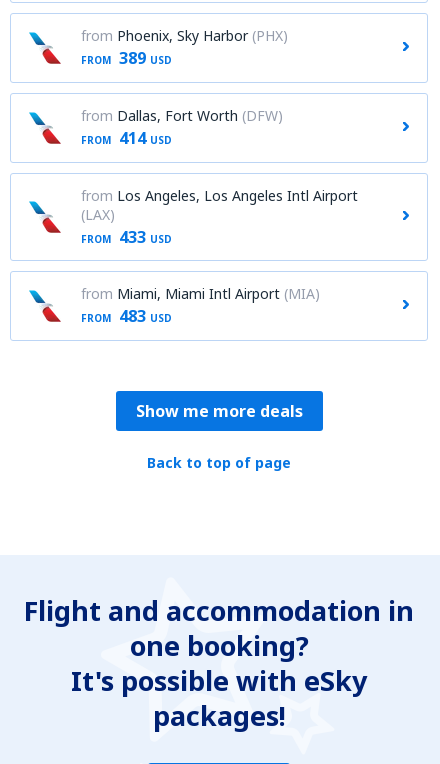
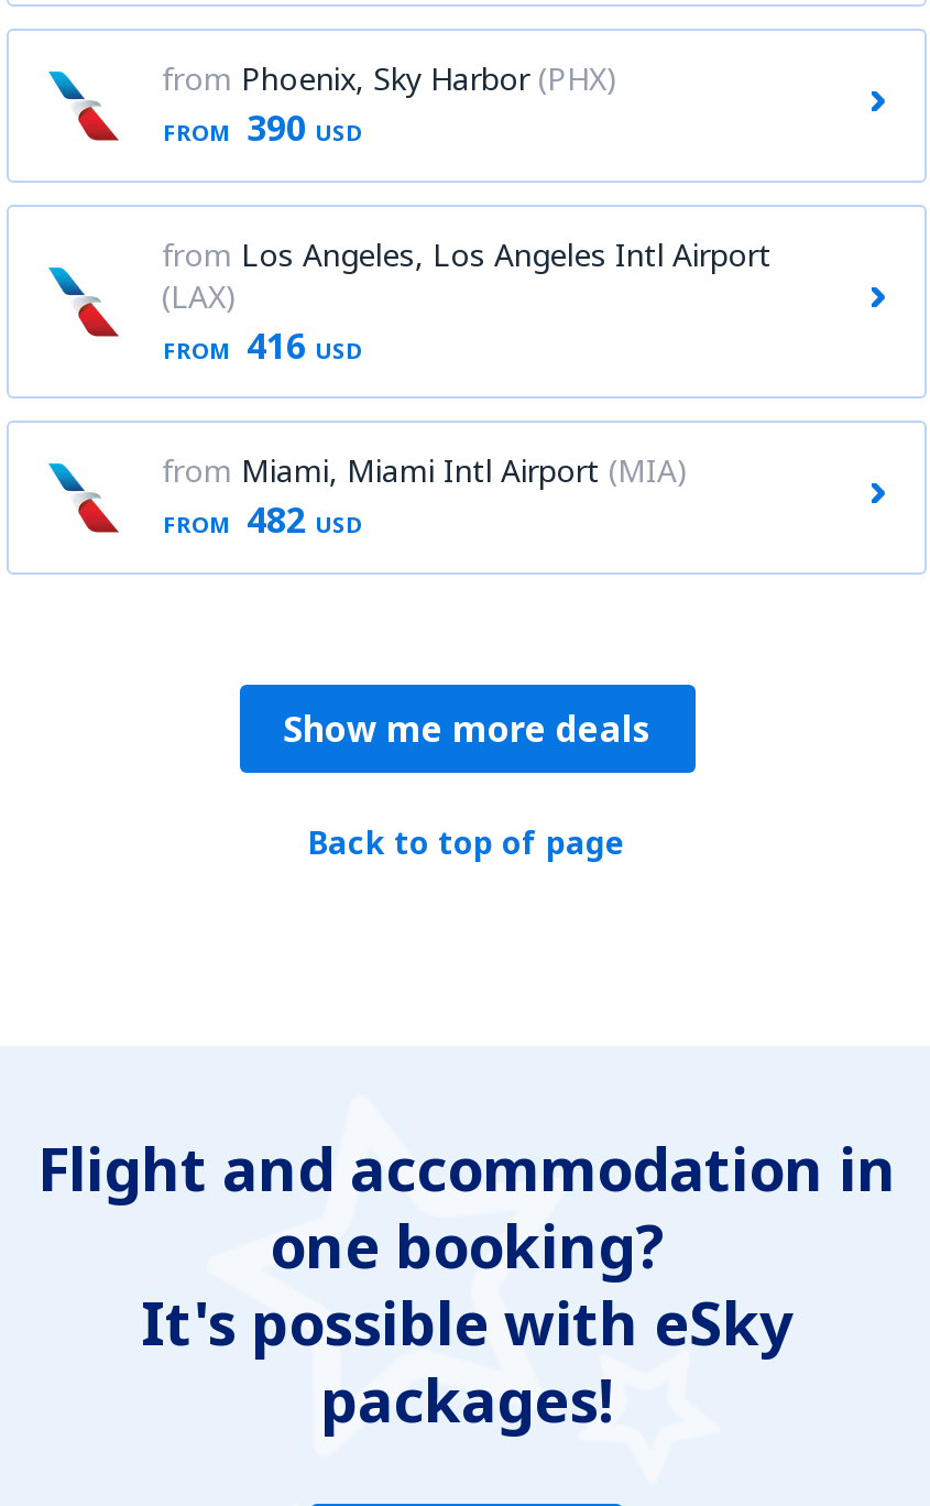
- FROM 389 USD
- from Dallas, Fort Worth (DFW)
- FROM 414 USD
+ FROM 390 USD

- FROM 433 USD
+ FROM 416 USD

- FROM 483 USD
+ FROM 482 USD
